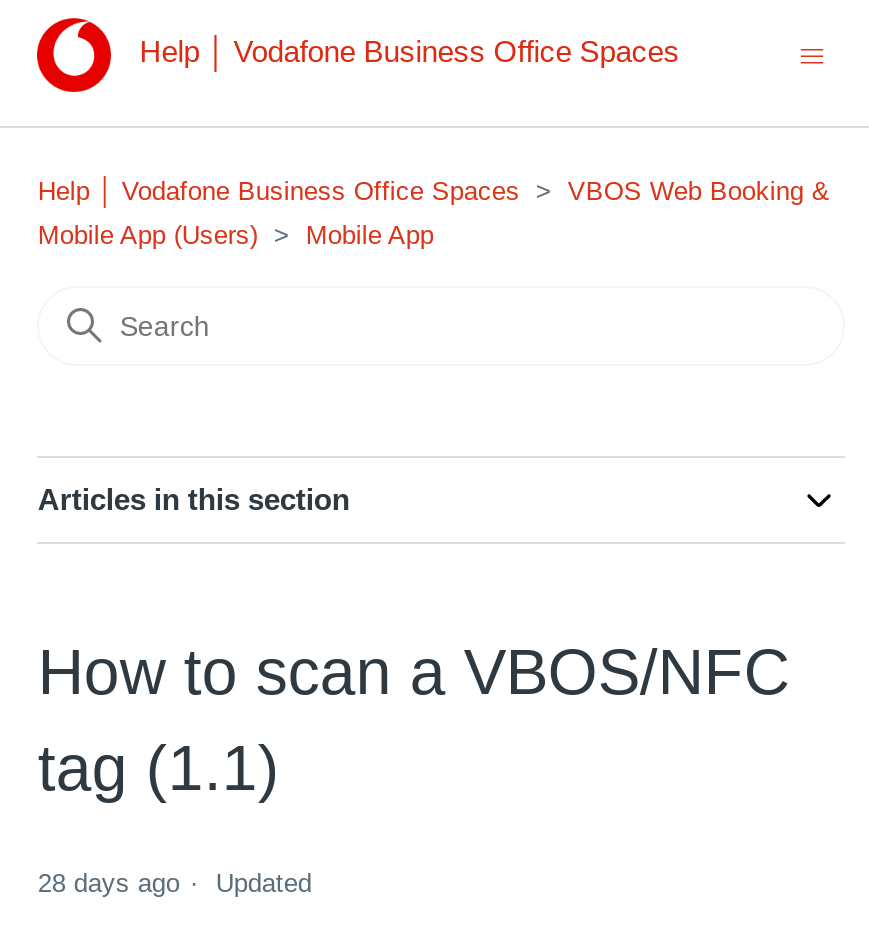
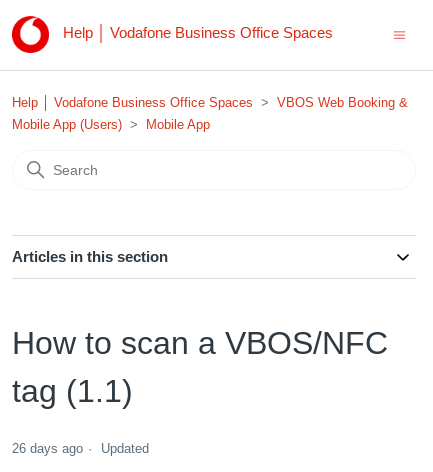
- 28 days ago Updated
+ 26 days ago Updated
